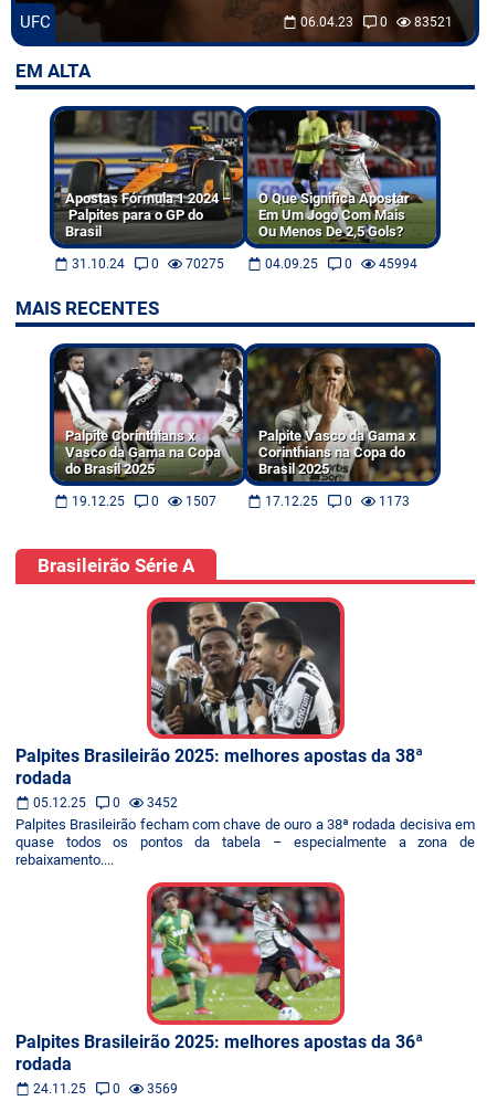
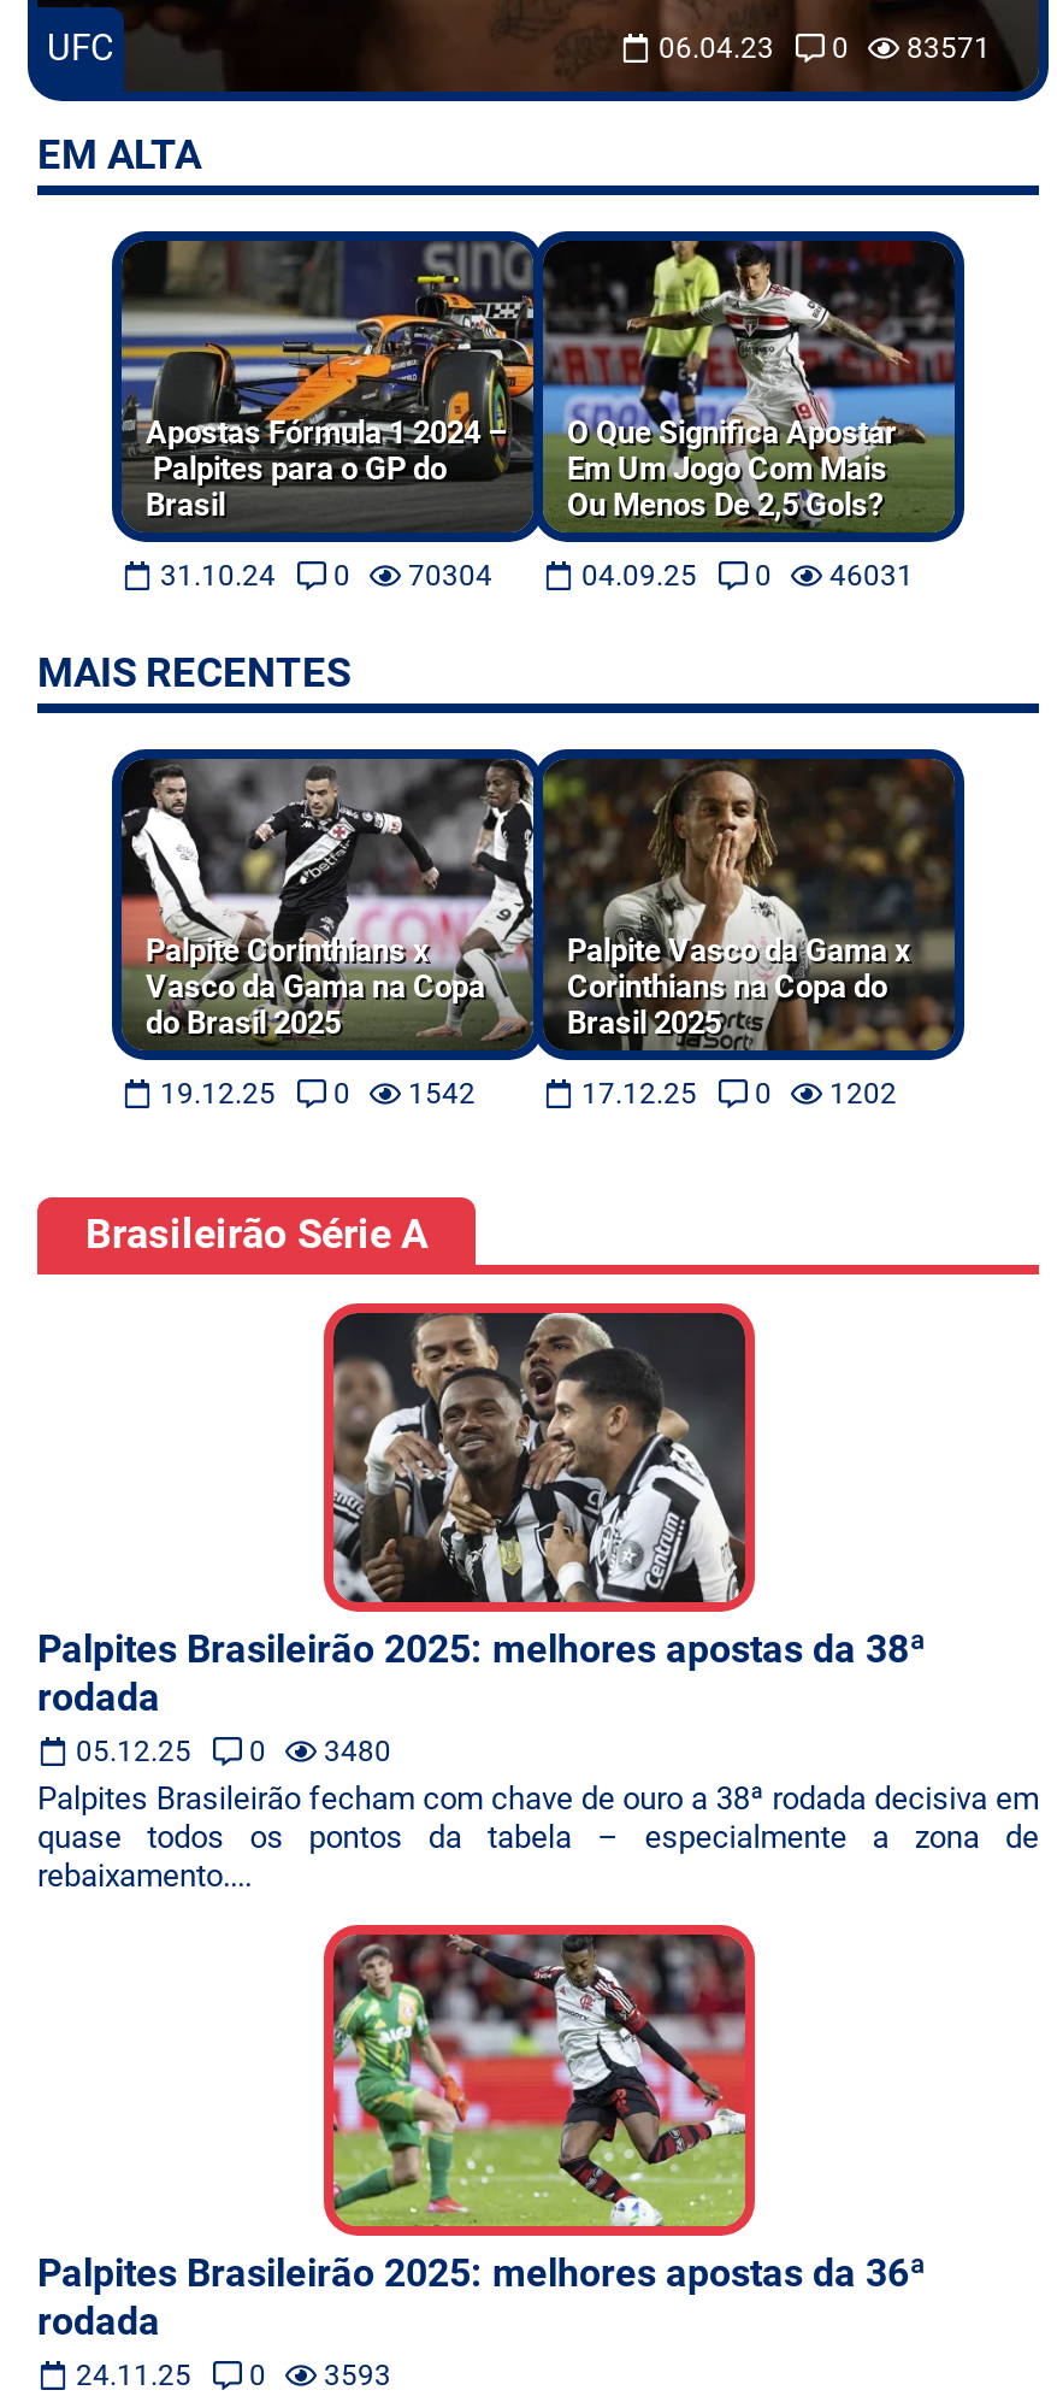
- 06.04.23 0 83521
+ 06.04.23 0 83571

- 31.10.24 0 70275
+ 31.10.24 0 70304

- 04.09.25 0 45994
+ 04.09.25 0 46031

- 19.12.25 0 1507
+ 19.12.25 0 1542

- 17.12.25 0 1173
+ 17.12.25 0 1202

- 05.12.25 0 3452
+ 05.12.25 0 3480

- 24.11.25 0 3569
+ 24.11.25 0 3593
